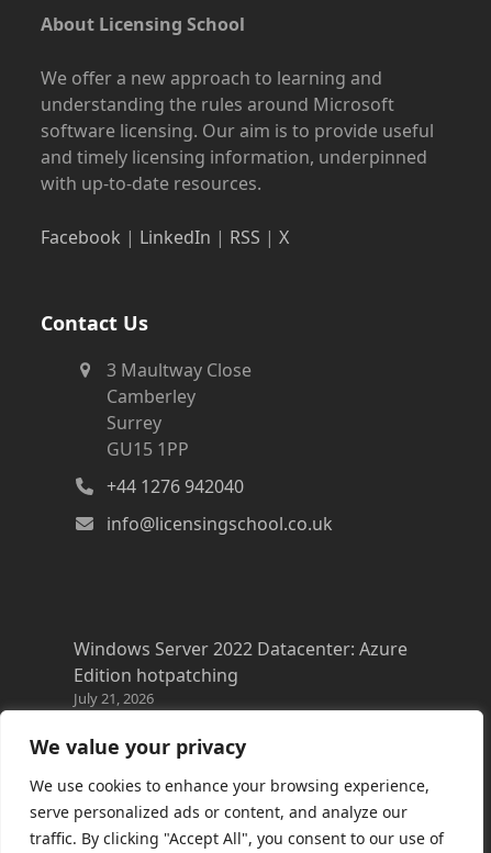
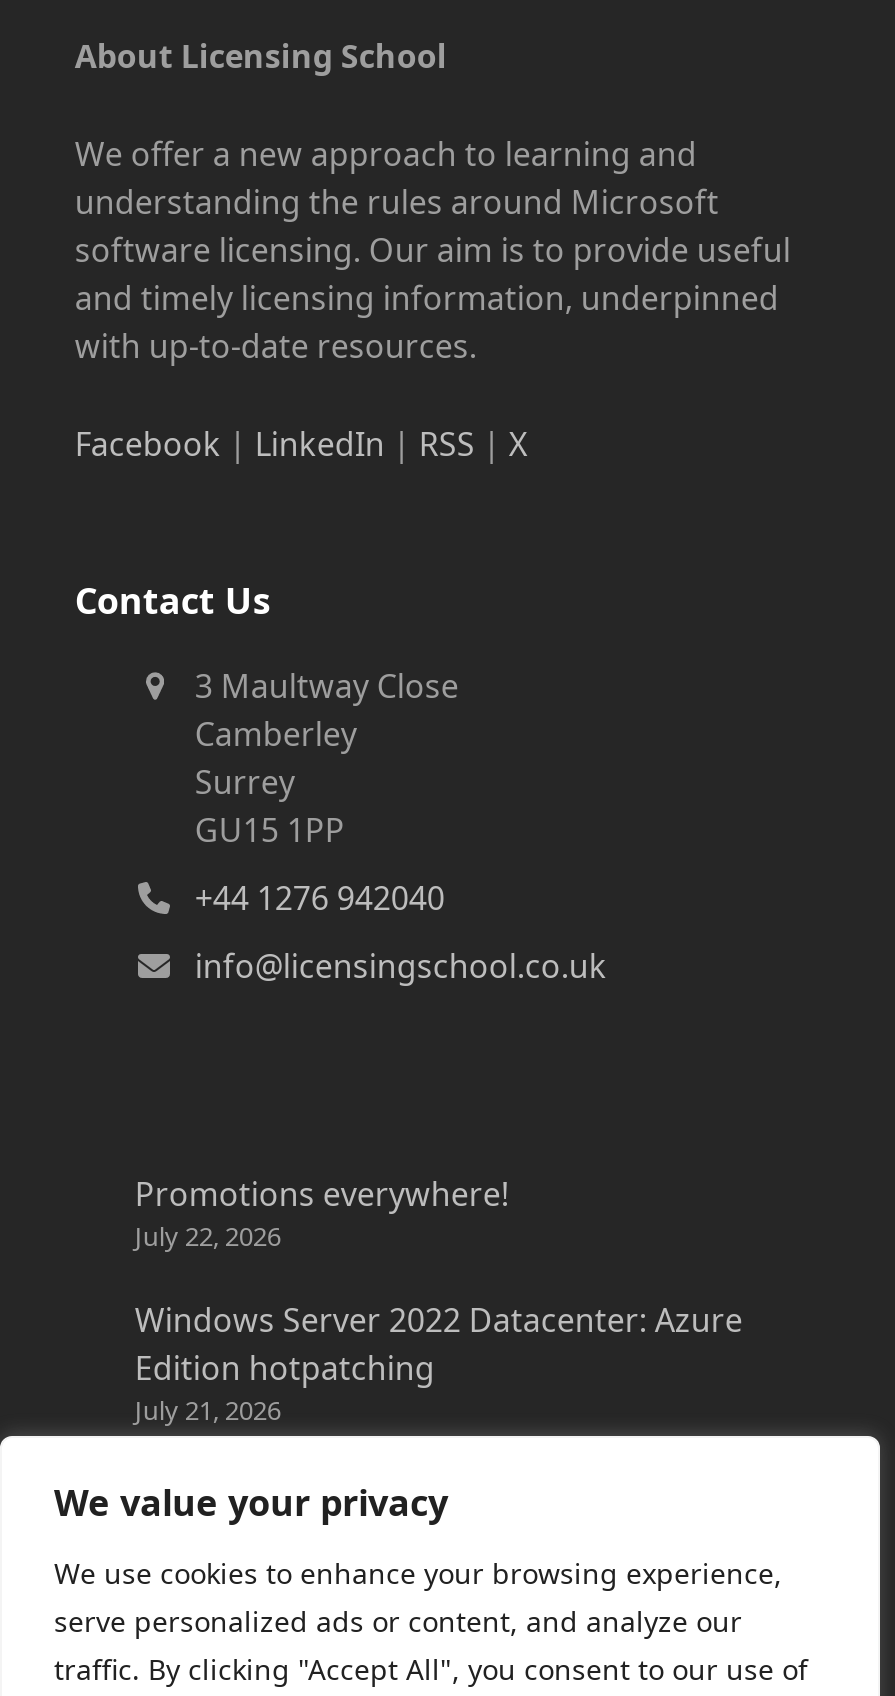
+ Promotions everywhere!
+ July 22, 2026
